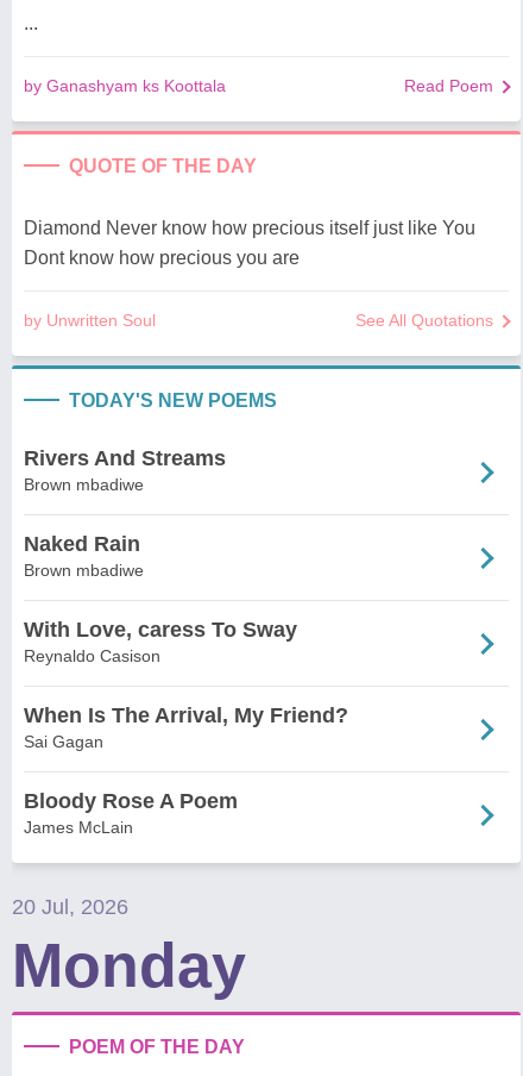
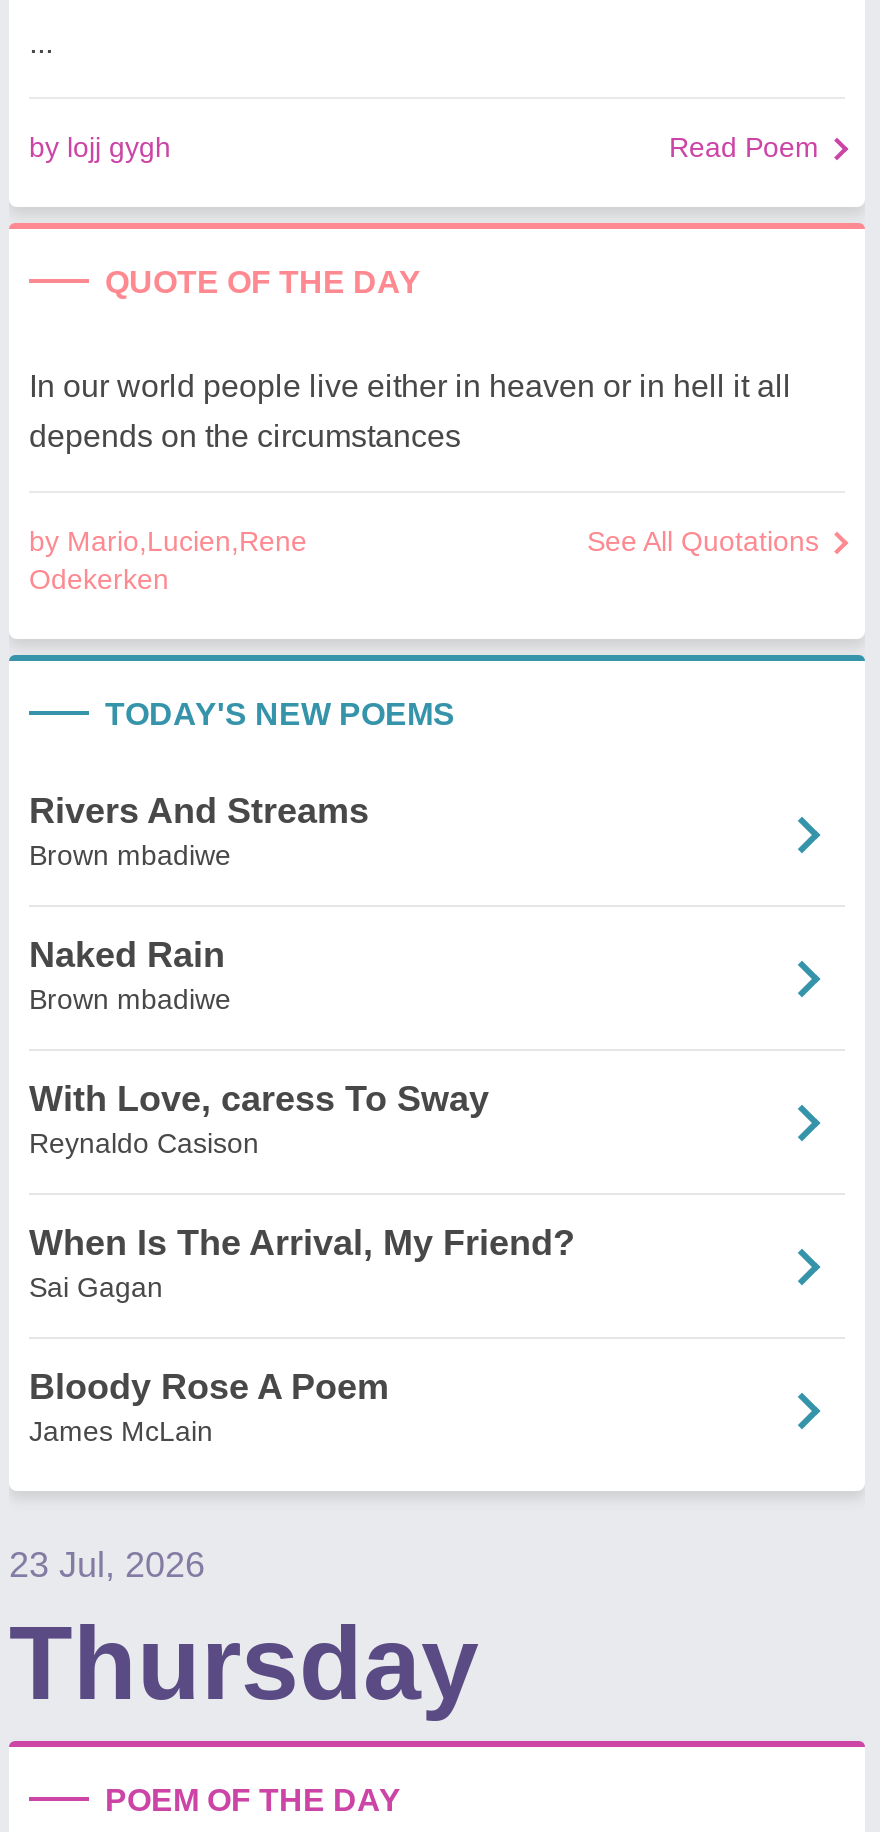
- by Ganashyam ks Koottala
+ by lojj gygh

- Diamond Never know how precious itself just like You
+ In our world people live either in heaven or in hell it all

- Dont know how precious you are
+ depends on the circumstances

- by Unwritten Soul
+ by Mario,Lucien,Rene
+ Odekerken

- 20 Jul, 2026
- Monday
+ 23 Jul, 2026
+ Thursday
